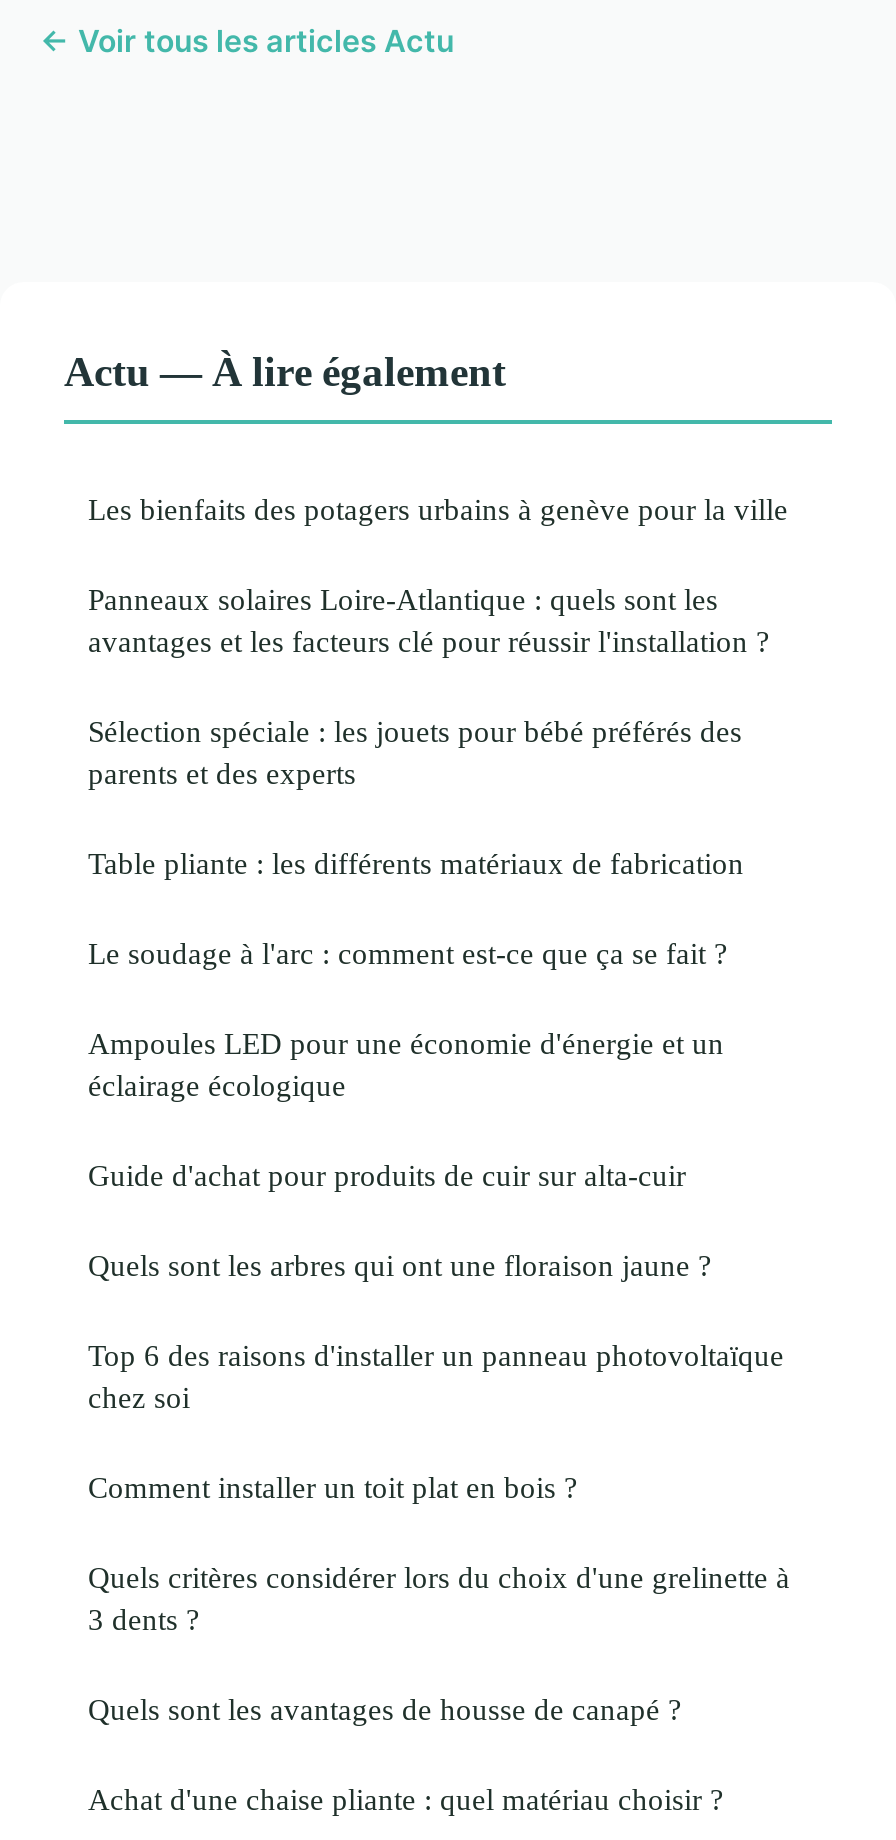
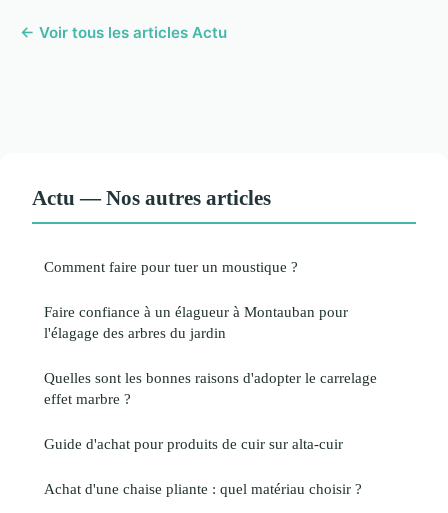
- Actu — À lire également
- Les bienfaits des potagers urbains à genève pour la ville
- Panneaux solaires Loire-Atlantique : quels sont les
- avantages et les facteurs clé pour réussir l'installation ?
- Sélection spéciale : les jouets pour bébé préférés des
- parents et des experts
- Table pliante : les différents matériaux de fabrication
- Le soudage à l'arc : comment est-ce que ça se fait ?
- Ampoules LED pour une économie d'énergie et un
- éclairage écologique
+ Actu — Nos autres articles
+ Comment faire pour tuer un moustique ?
+ Faire confiance à un élagueur à Montauban pour
+ l'élagage des arbres du jardin
+ Quelles sont les bonnes raisons d'adopter le carrelage
+ effet marbre ?

- Quels sont les arbres qui ont une floraison jaune ?
- Top 6 des raisons d'installer un panneau photovoltaïque
- chez soi
- Comment installer un toit plat en bois ?
- Quels critères considérer lors du choix d'une grelinette à
- 3 dents ?
- Quels sont les avantages de housse de canapé ?
